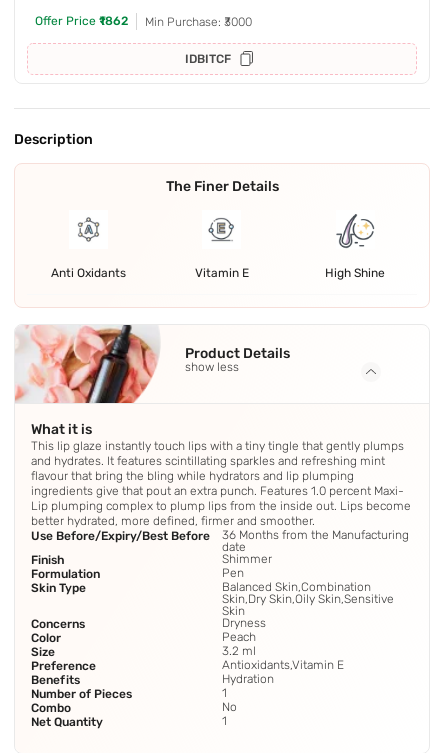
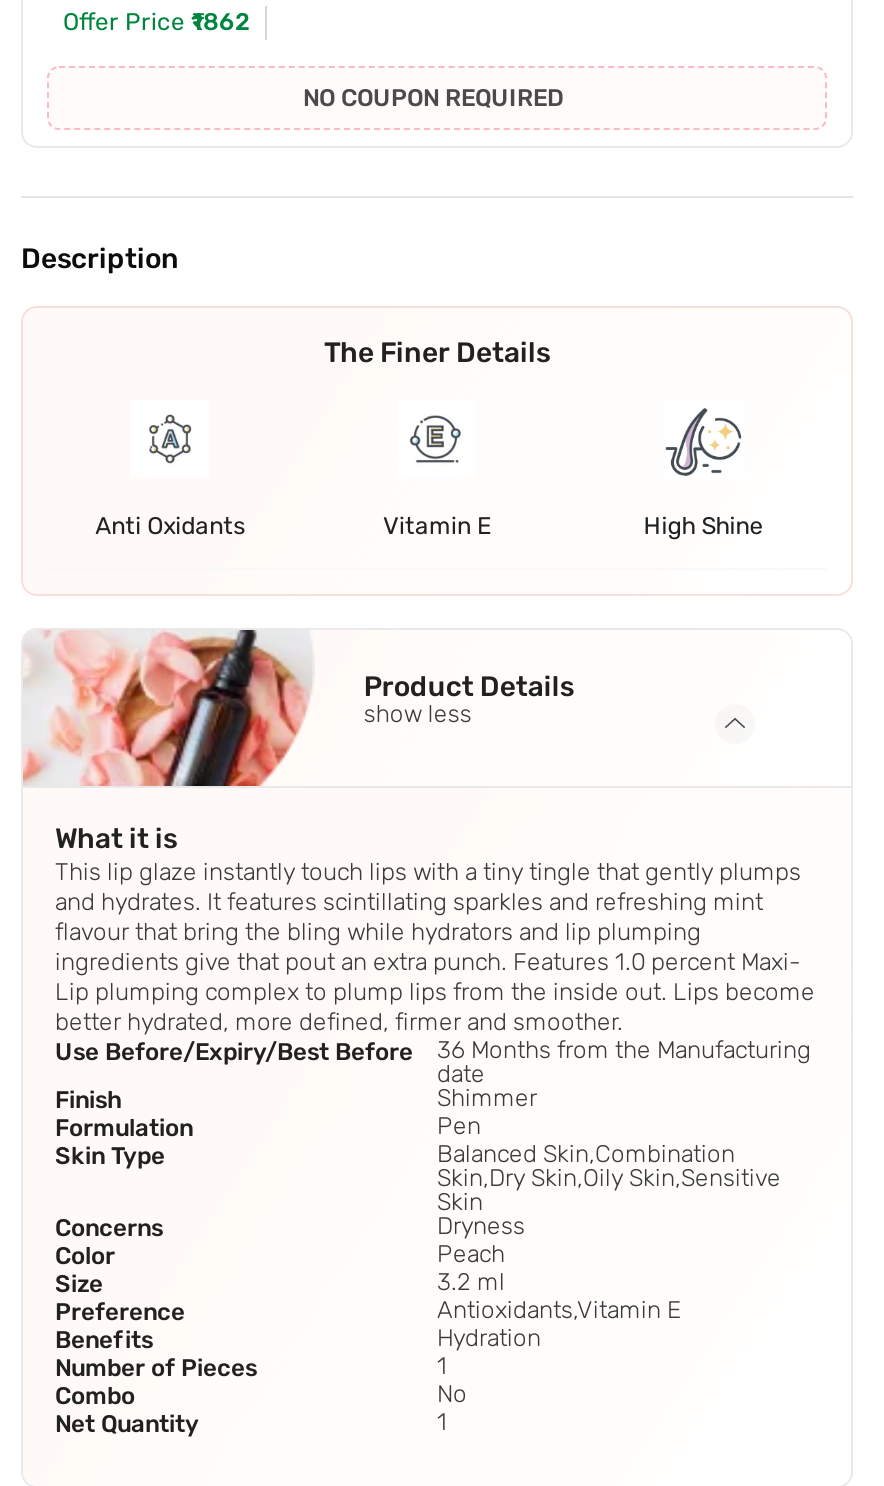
- Min Purchase: ₹3000
- IDBITCF
+ NO COUPON REQUIRED
